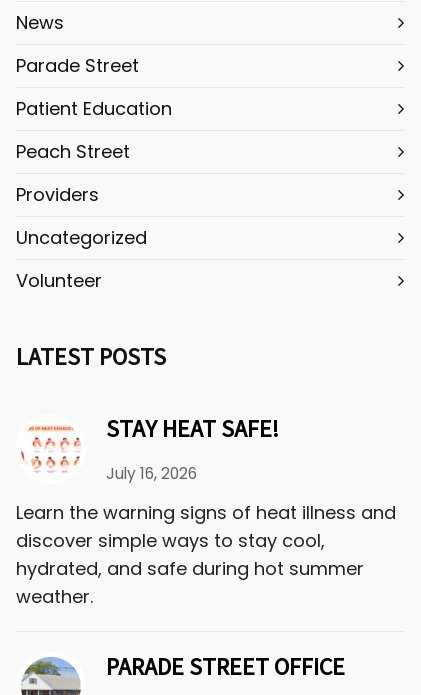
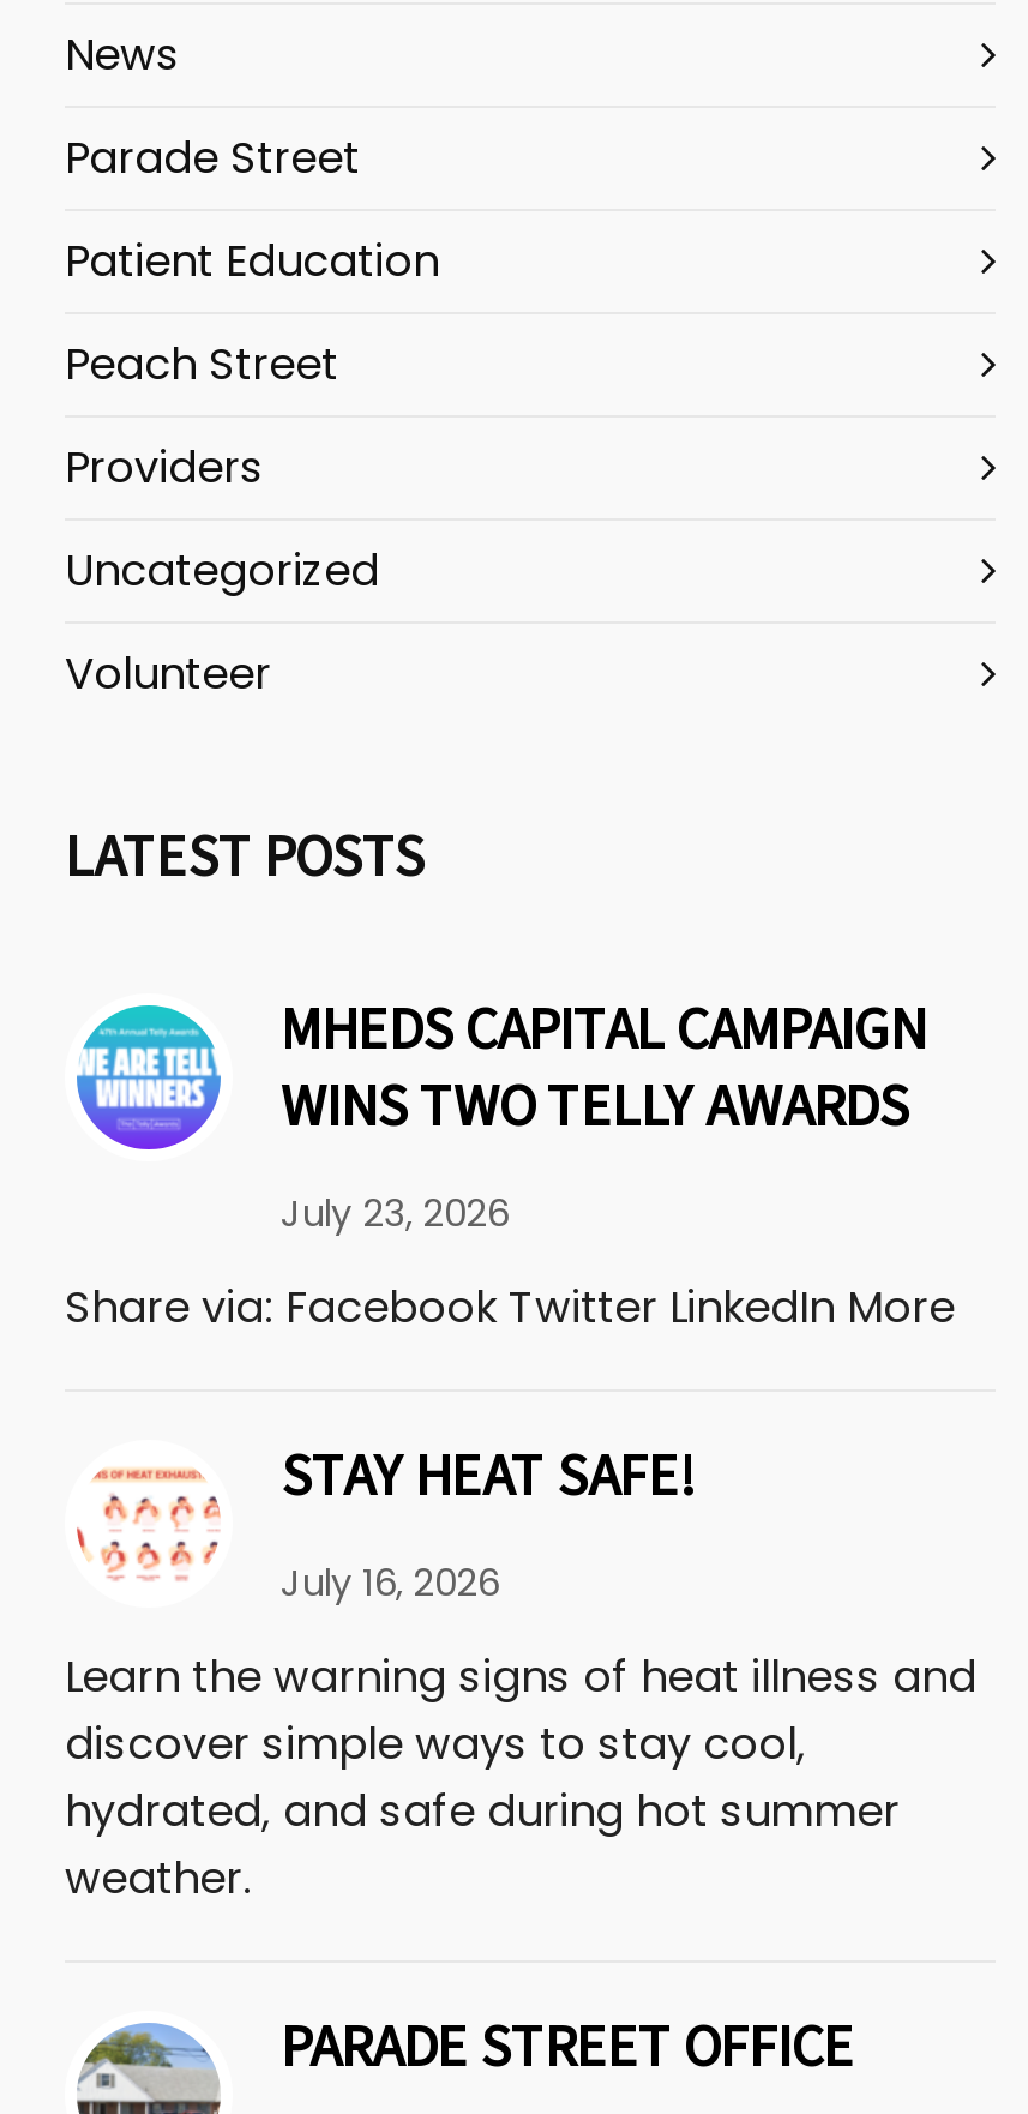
+ [image]
+ MHEDS CAPITAL CAMPAIGN
+ WINS TWO TELLY AWARDS
+ July 23, 2026
+ Share via: Facebook Twitter LinkedIn More
